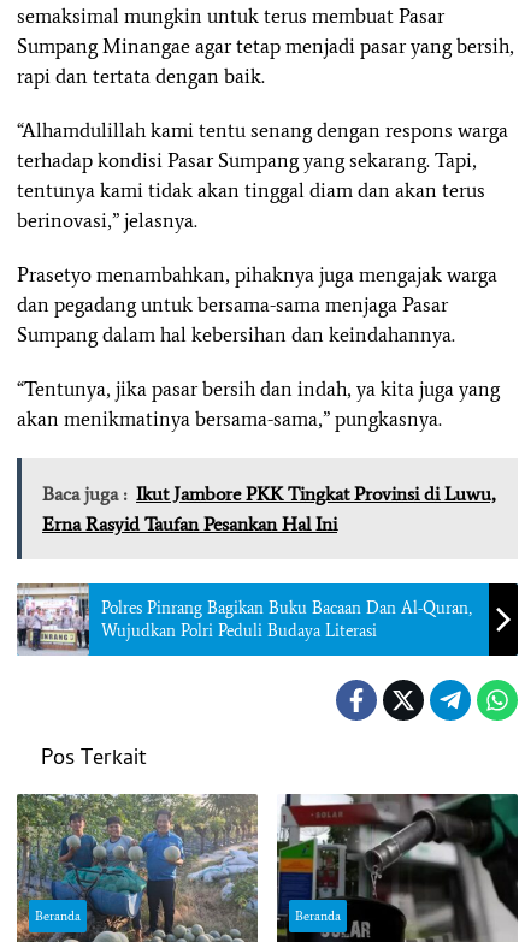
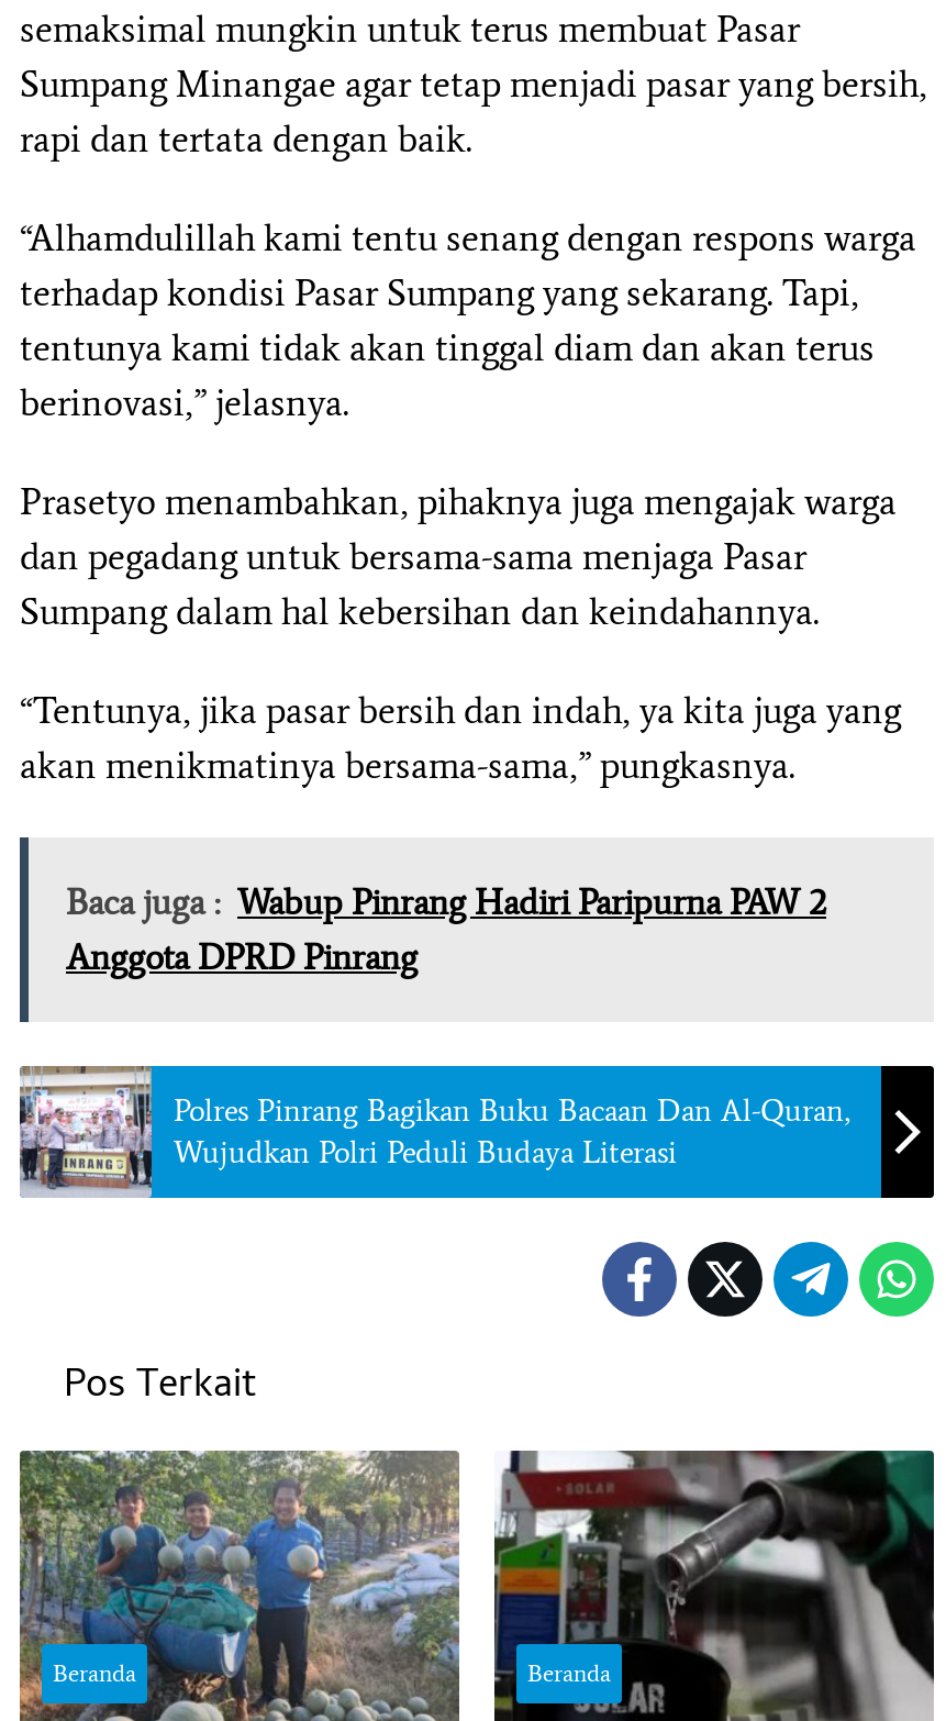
- Baca juga : Ikut Jambore PKK Tingkat Provinsi di Luwu,
- Erna Rasyid Taufan Pesankan Hal Ini
+ Baca juga : Wabup Pinrang Hadiri Paripurna PAW 2
+ Anggota DPRD Pinrang
